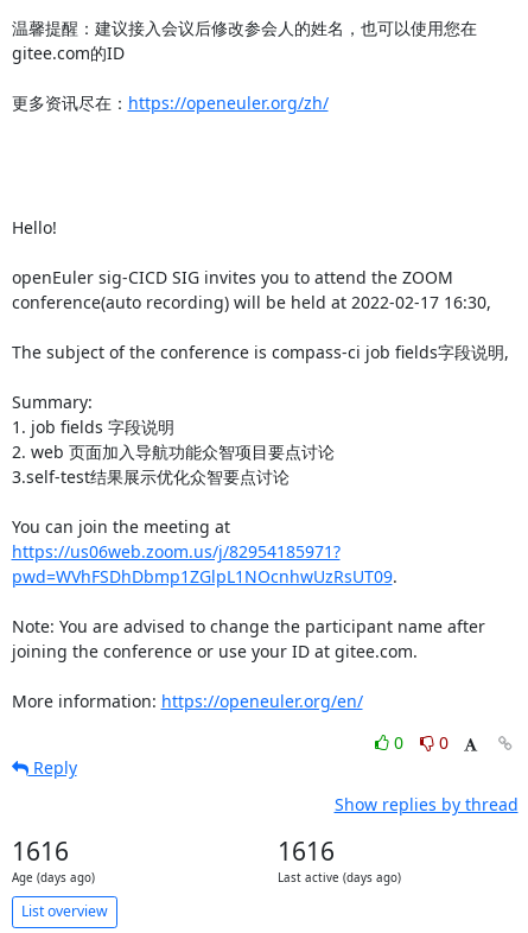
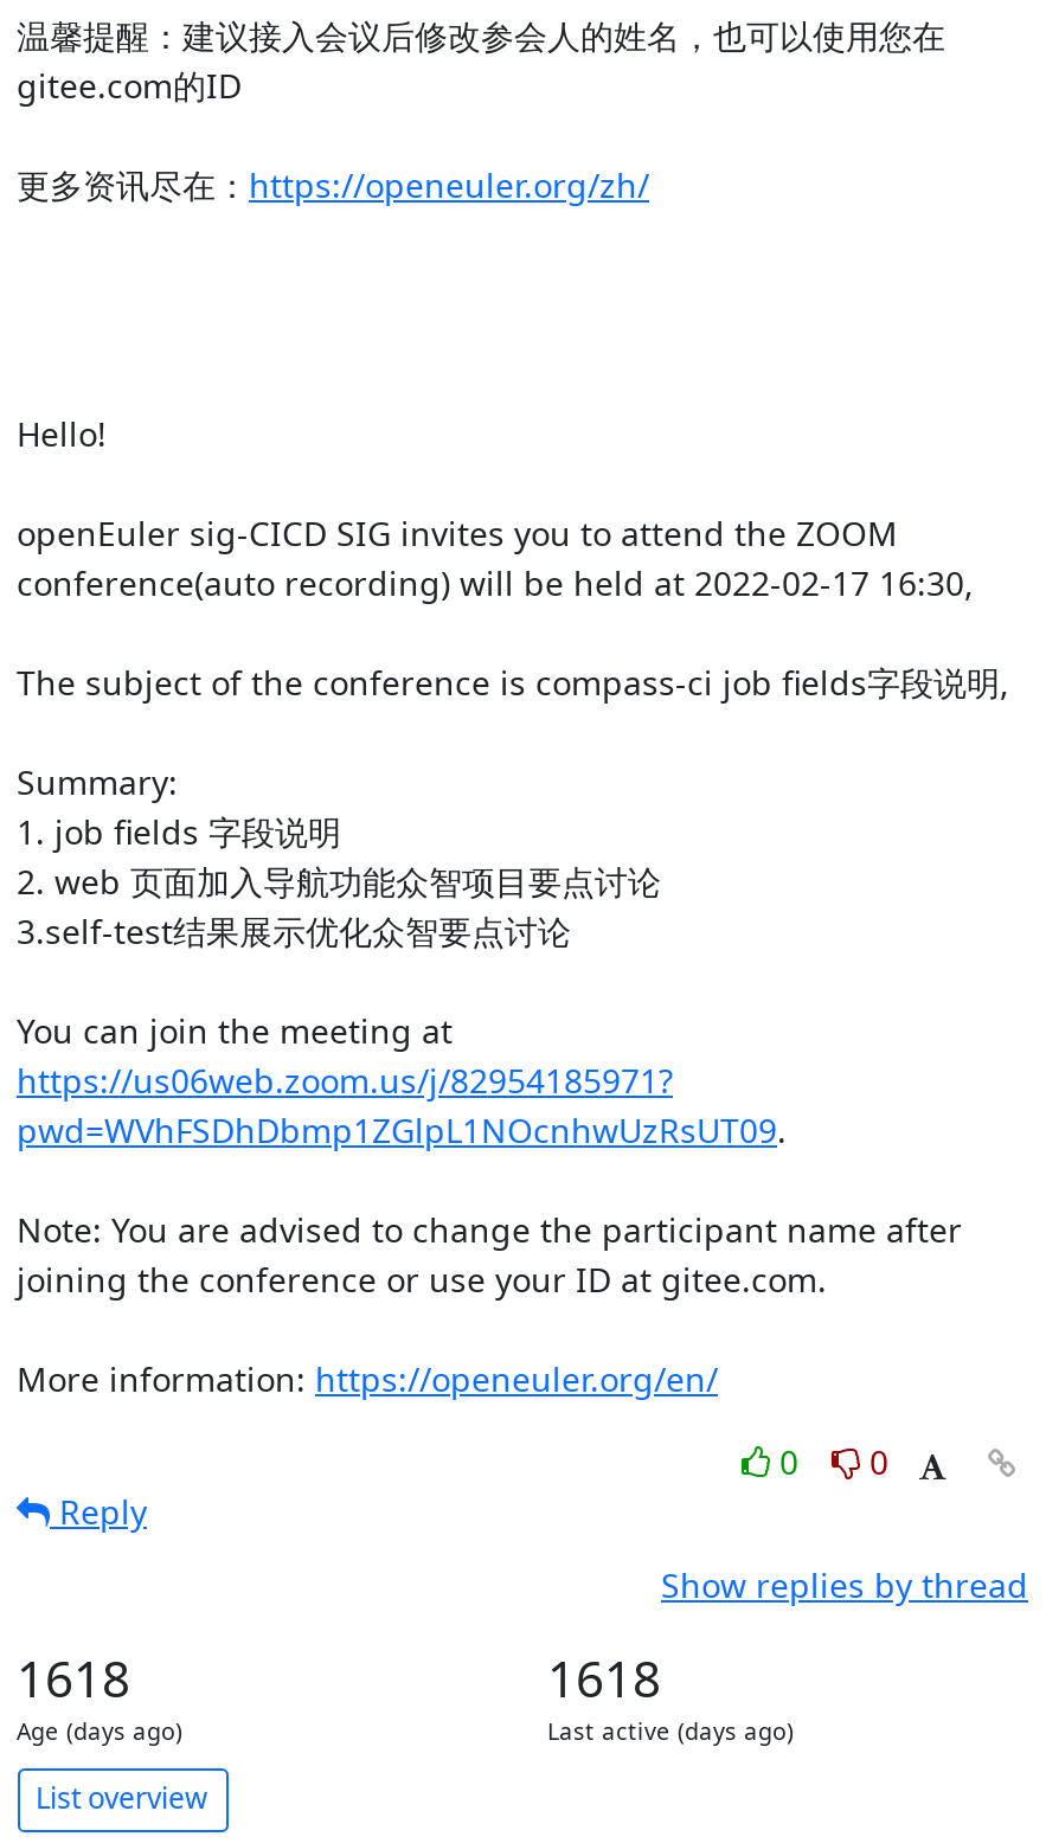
- 1616
+ 1618

- 1616
+ 1618
